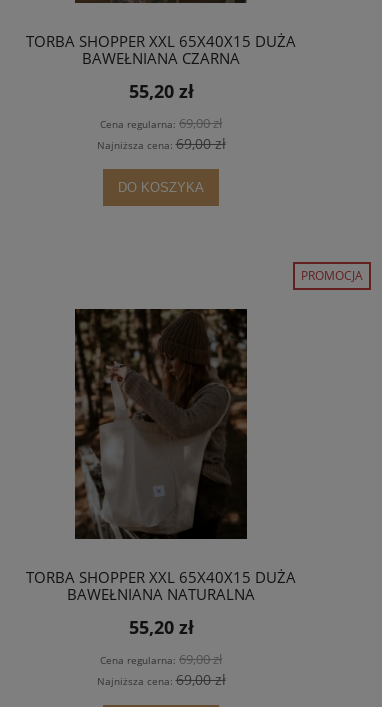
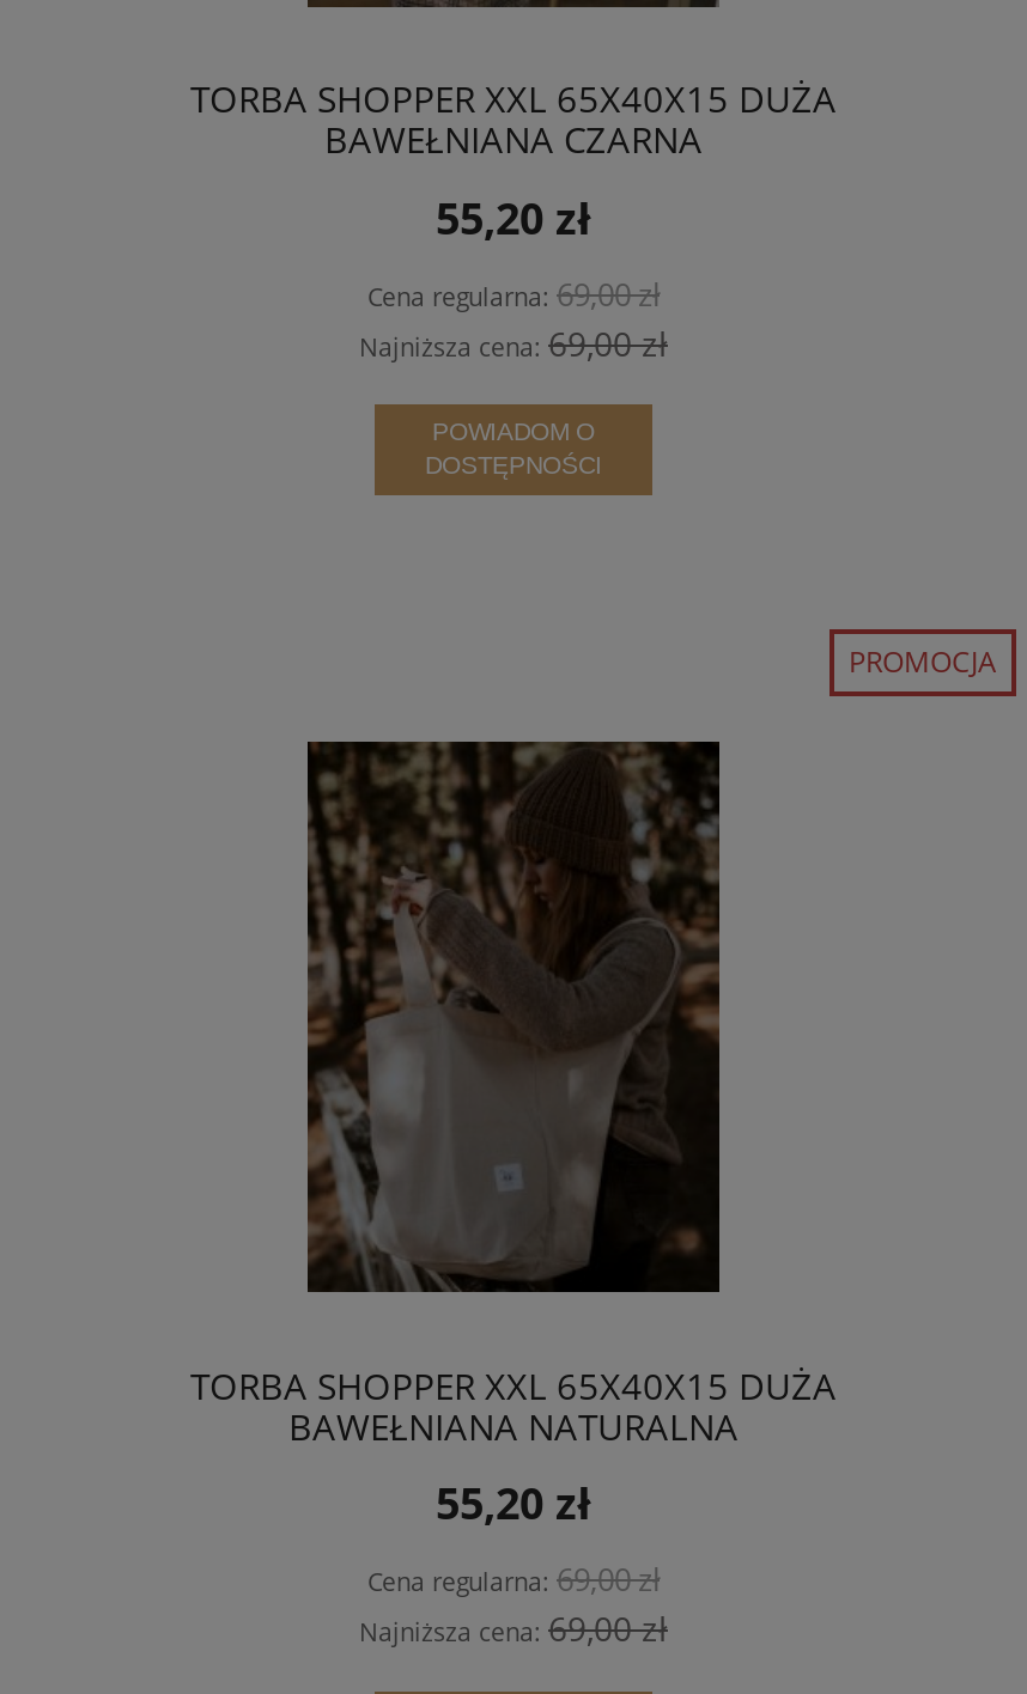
- DO KOSZYKA
+ POWIADOM O
+ DOSTĘPNOŚCI
